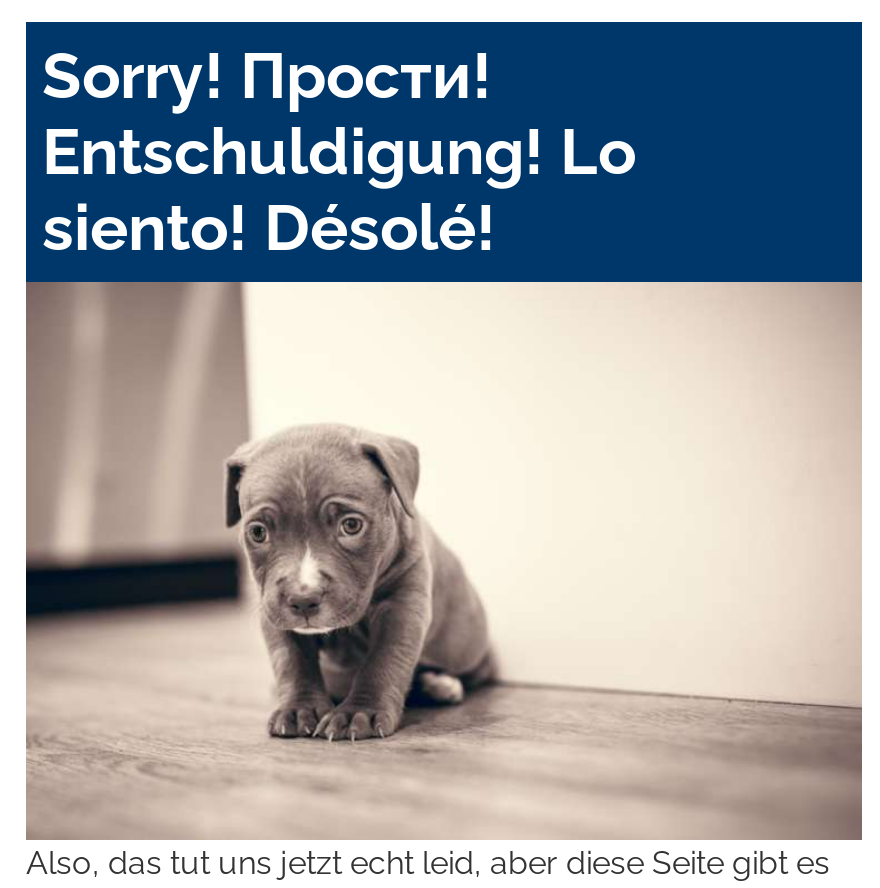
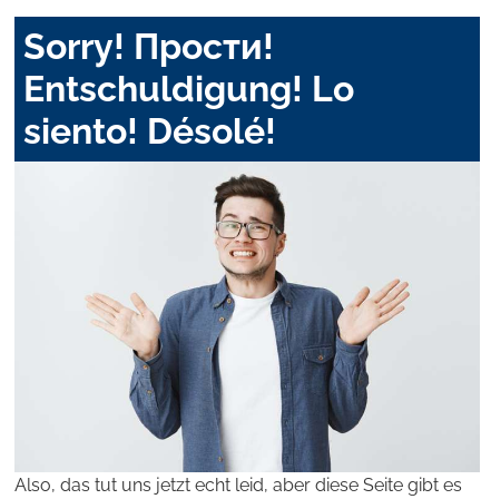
- [image]
+ [image]
